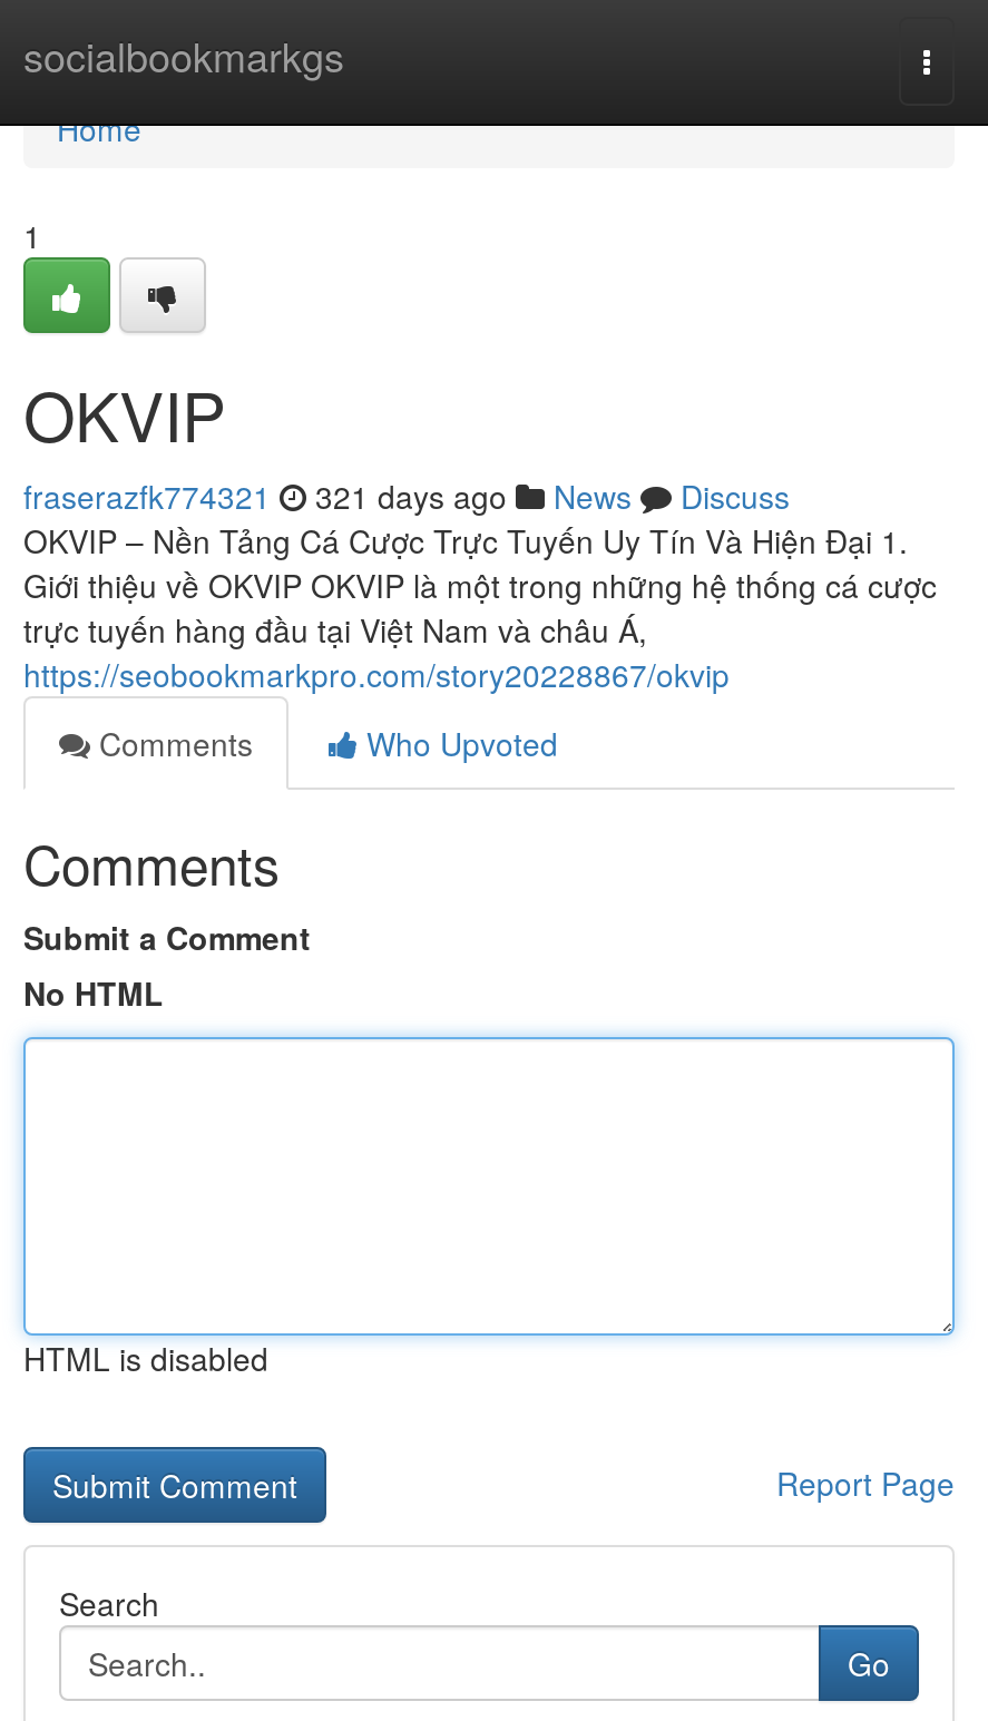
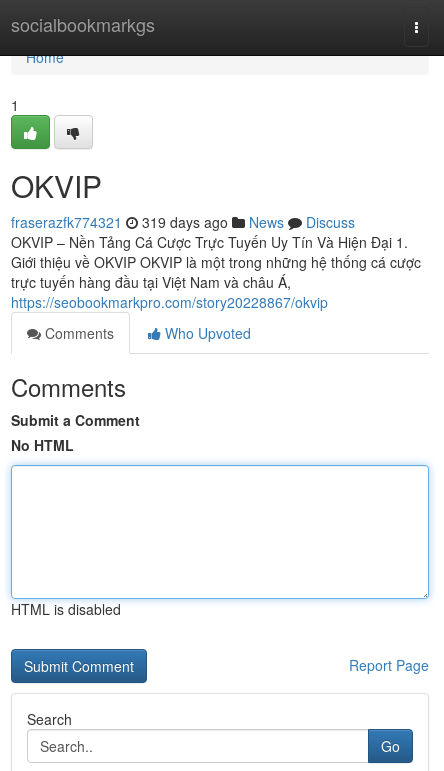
- fraserazfk774321 321 days ago News Discuss
+ fraserazfk774321 319 days ago News Discuss
